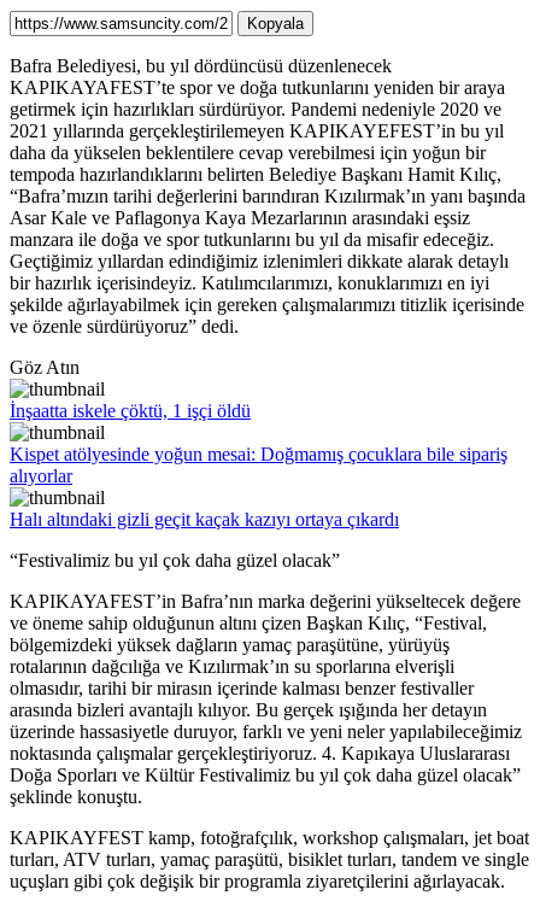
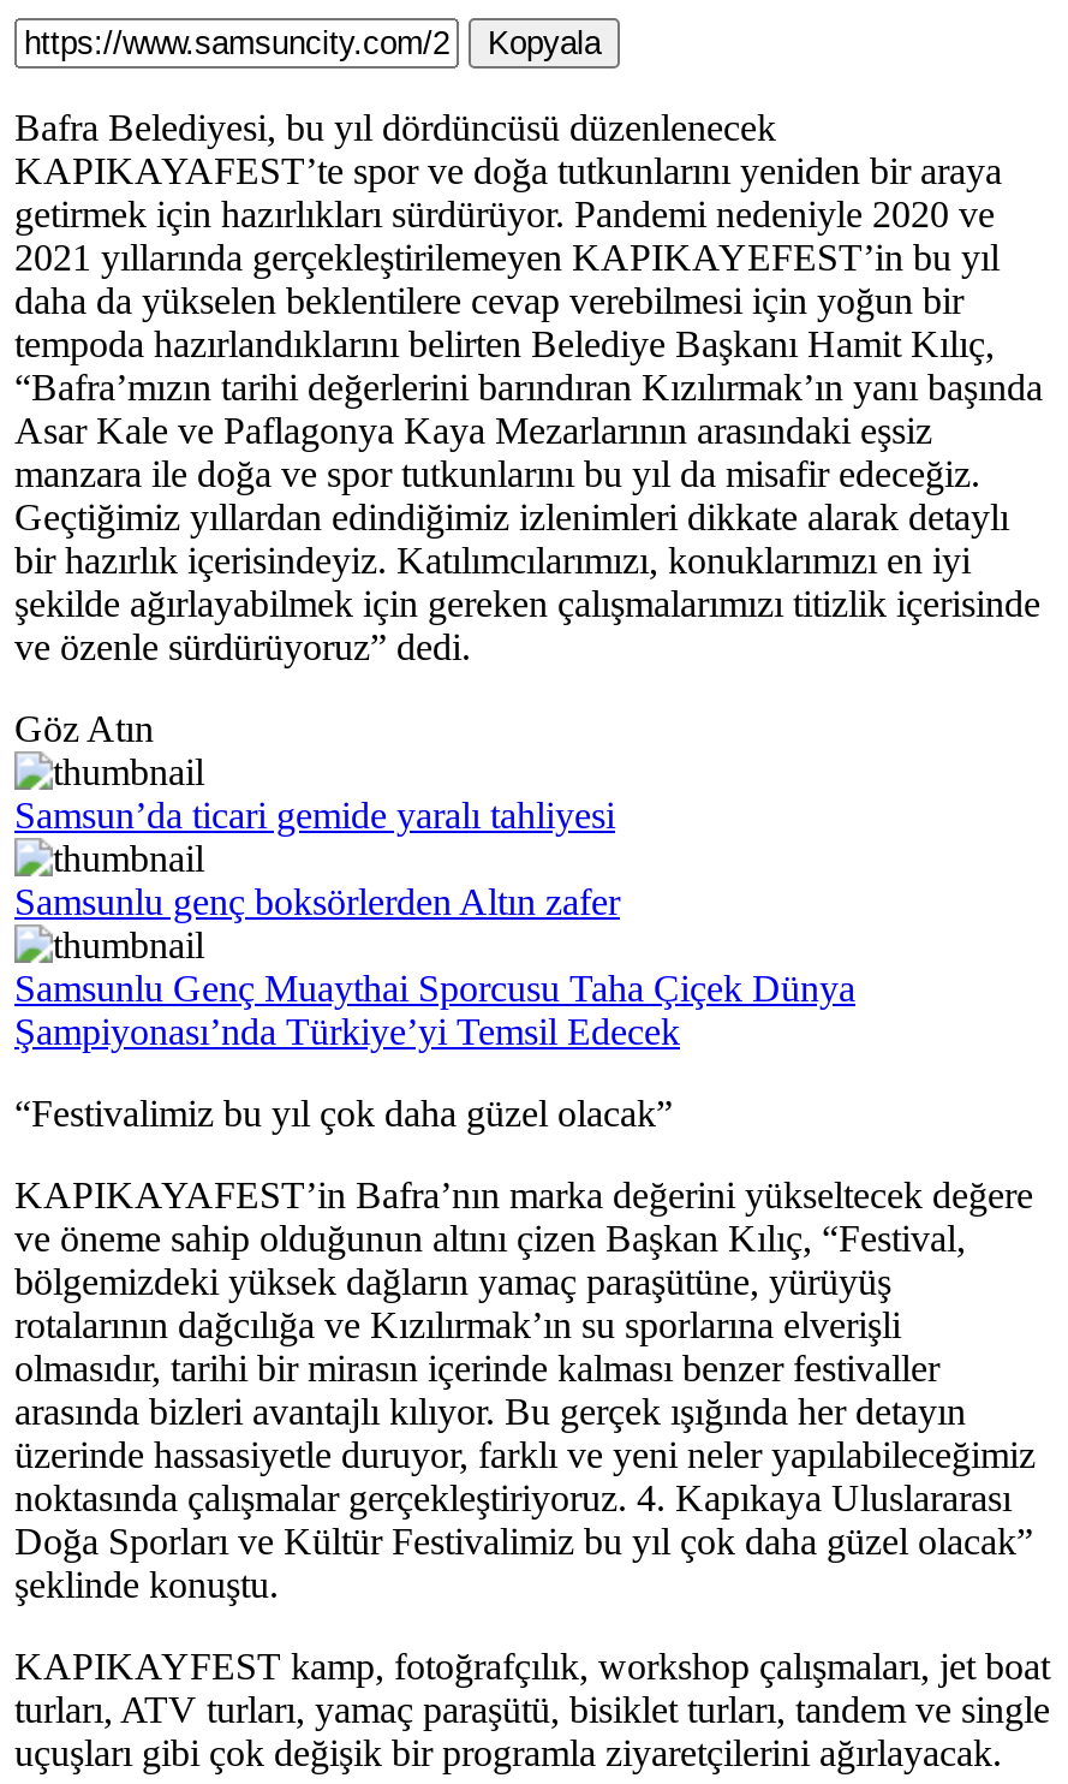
- İnşaatta iskele çöktü, 1 işçi öldü
+ Samsun’da ticari gemide yaralı tahliyesi

- Kispet atölyesinde yoğun mesai: Doğmamış çocuklara bile sipariş
- alıyorlar
+ Samsunlu genç boksörlerden Altın zafer

- Halı altındaki gizli geçit kaçak kazıyı ortaya çıkardı
+ Samsunlu Genç Muaythai Sporcusu Taha Çiçek Dünya
+ Şampiyonası’nda Türkiye’yi Temsil Edecek
